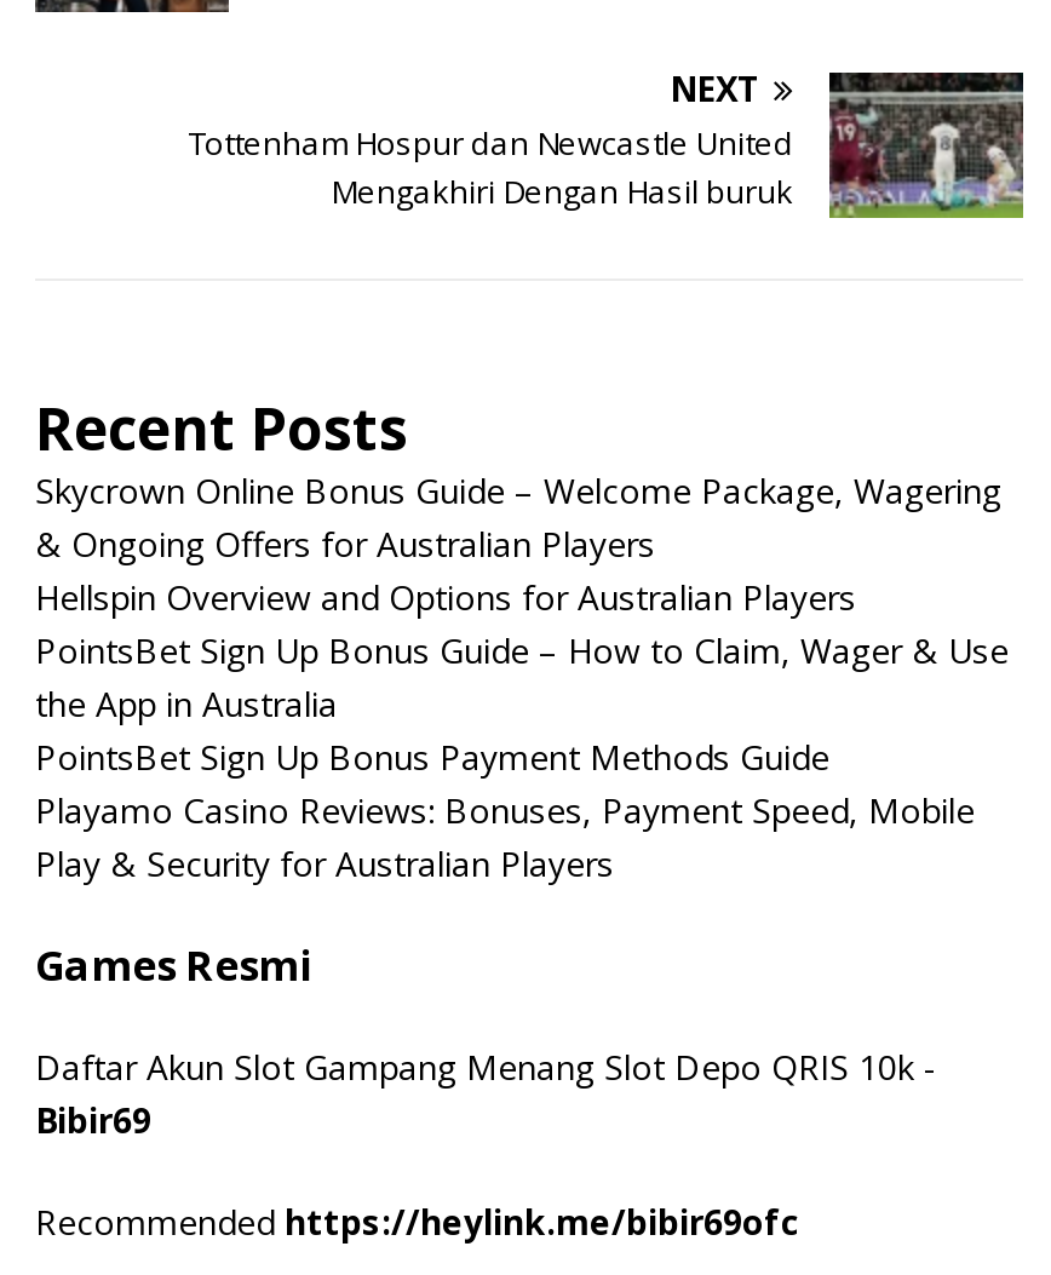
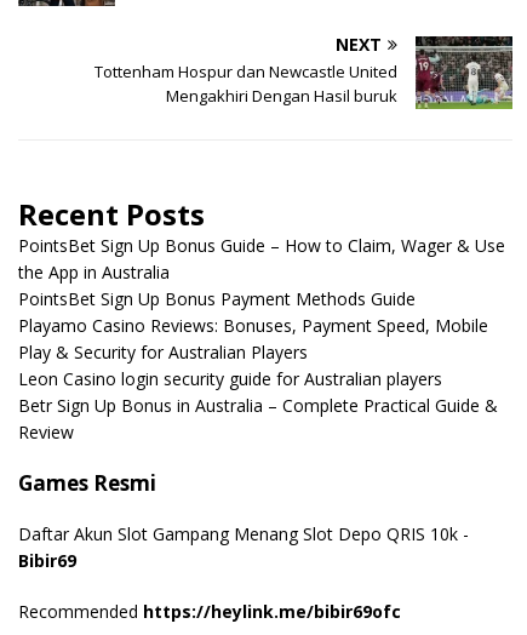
- Skycrown Online Bonus Guide – Welcome Package, Wagering
- & Ongoing Offers for Australian Players
- Hellspin Overview and Options for Australian Players

moved up: PointsBet Sign Up Bonus Guide – How to Claim, Wager & Use | the App in Australia | PointsBet Sign Up Bonus Payment Methods Guide | Playamo Casino Reviews: Bonuses, Payment Speed, Mobile | Play & Security for Australian Players

+ Leon Casino login security guide for Australian players
+ Betr Sign Up Bonus in Australia – Complete Practical Guide &
+ Review
